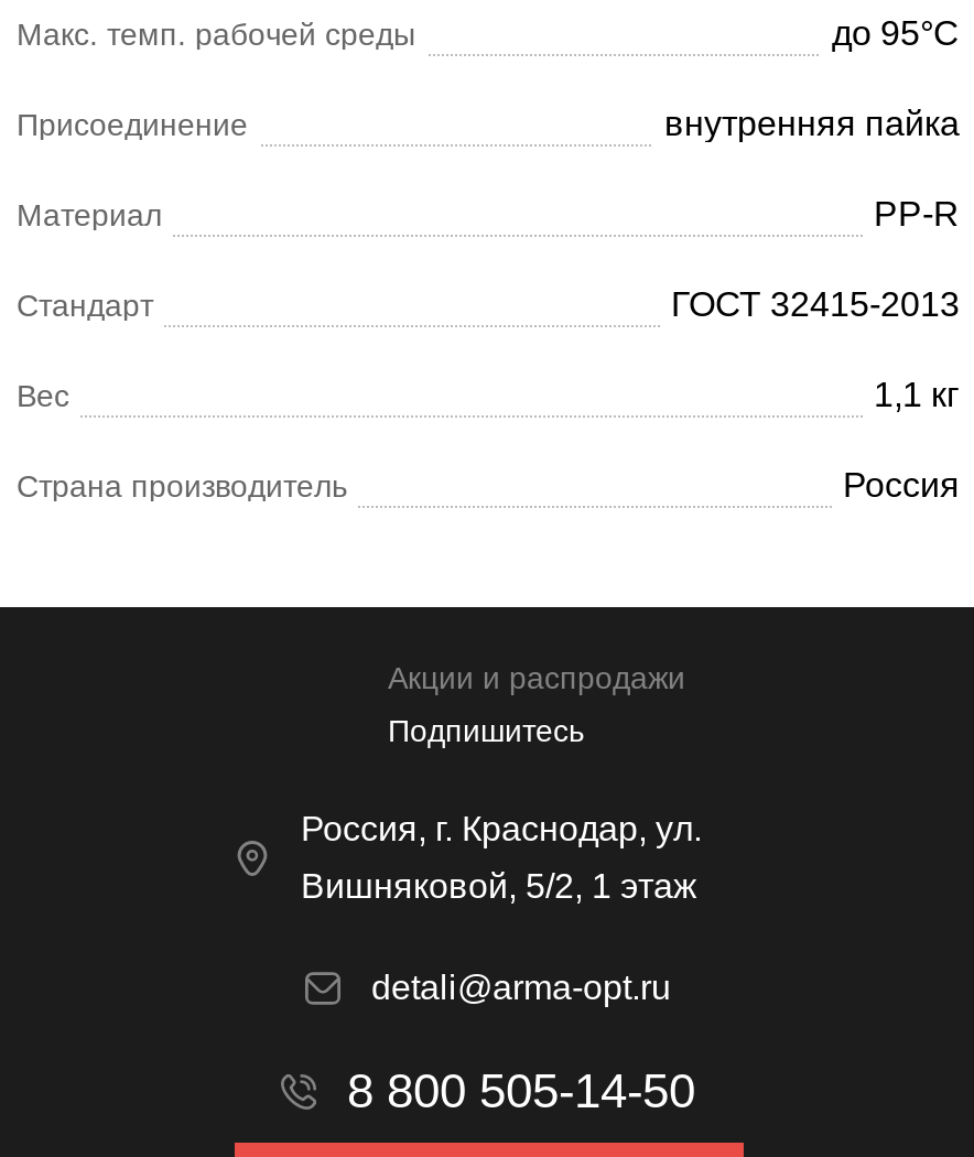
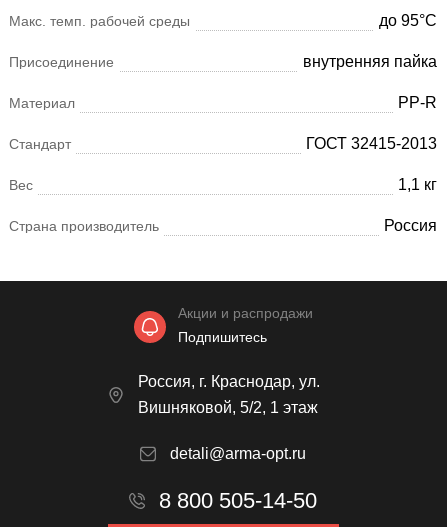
+ [image]
